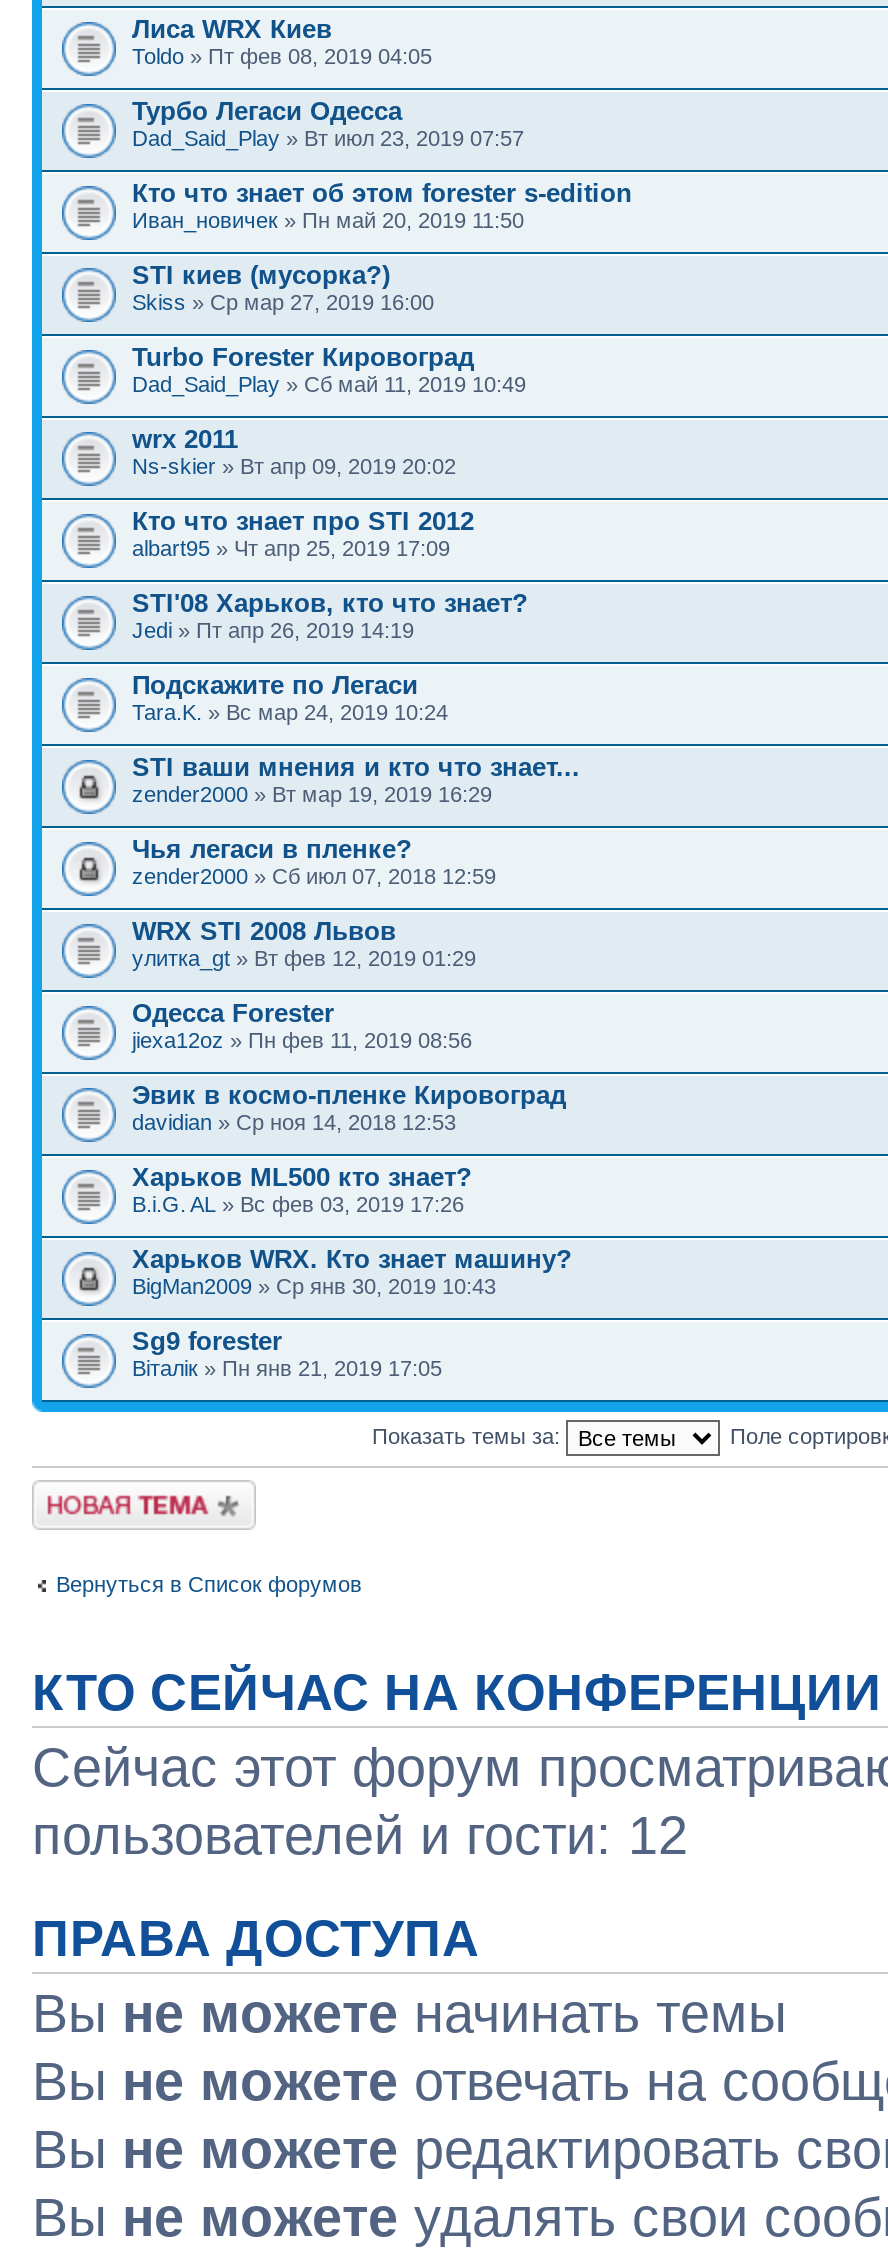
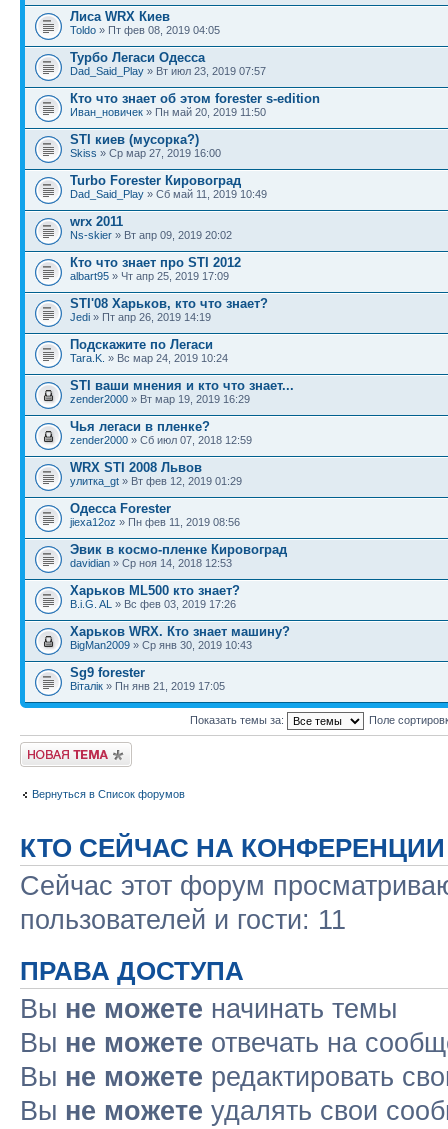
- пользователей и гости: 12
+ пользователей и гости: 11
